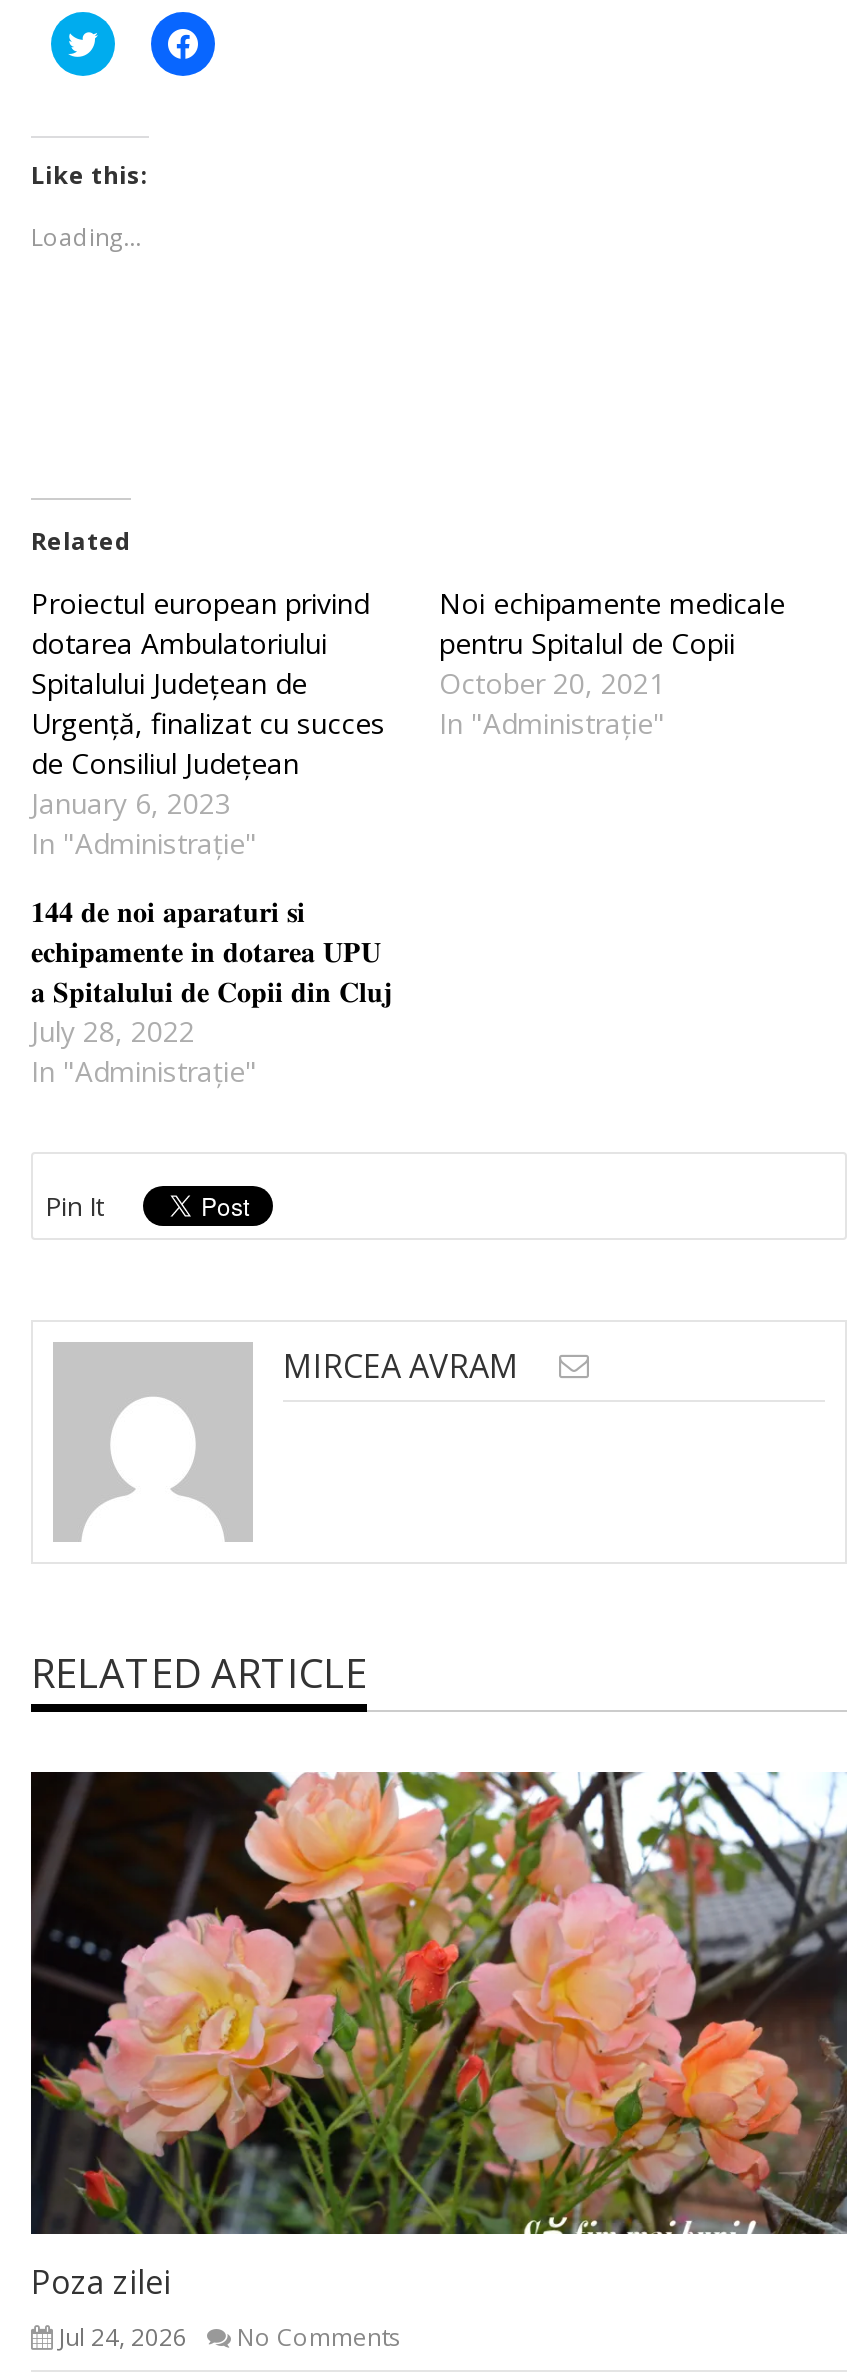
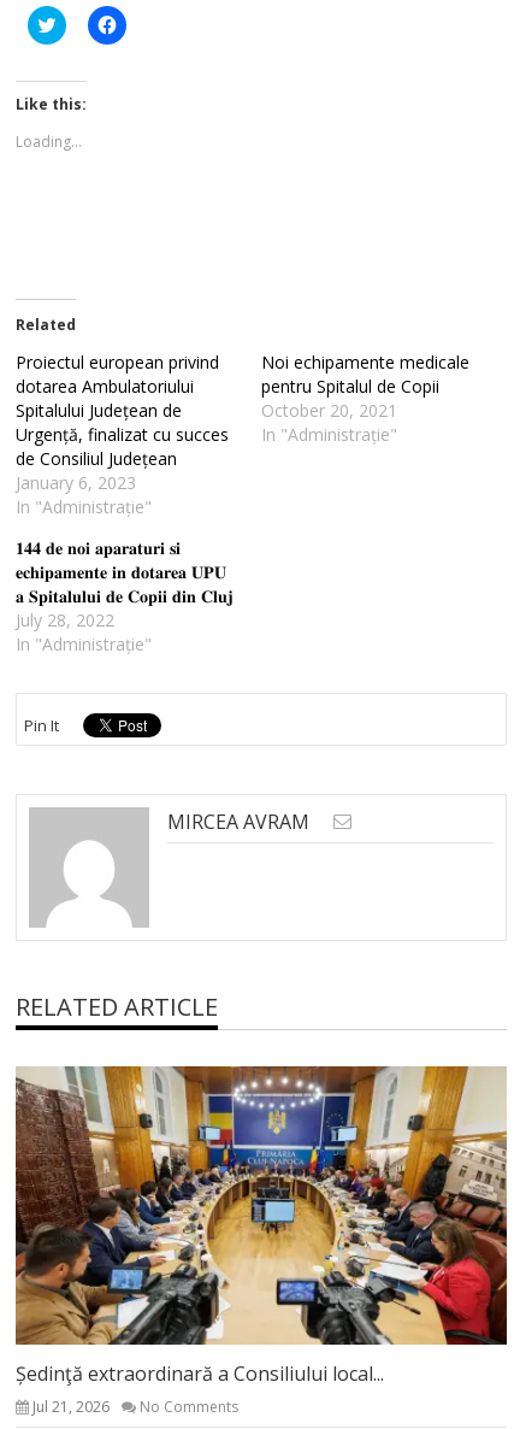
- [image]
- Poza zilei
- Jul 24, 2026
+ [image]
+ Ședinţă extraordinară a Consiliului local...
+ Jul 21, 2026
